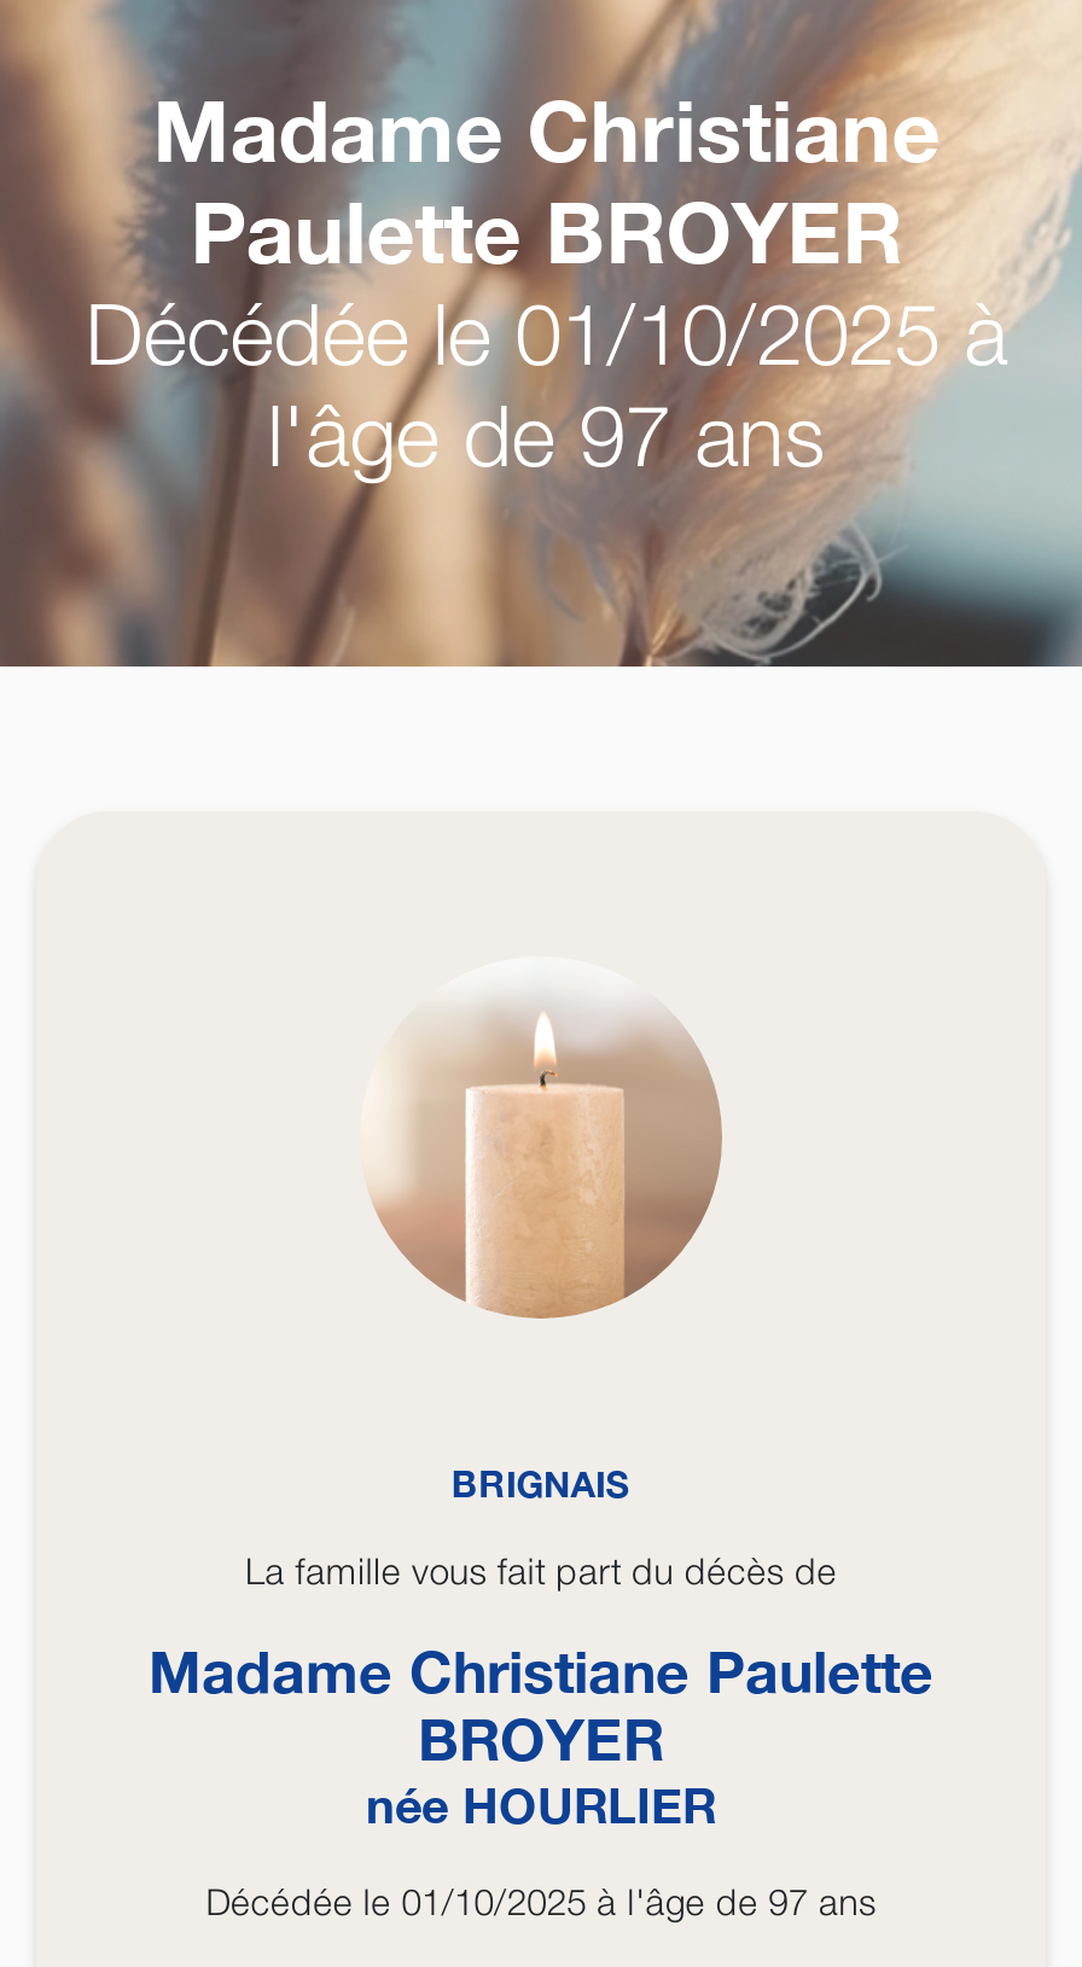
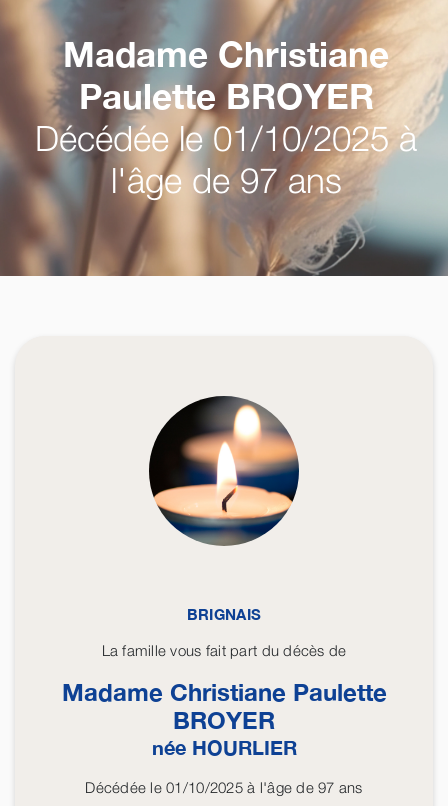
- [image]
+ [image]
